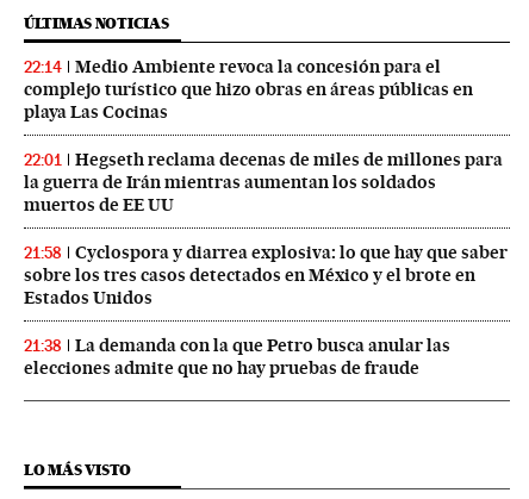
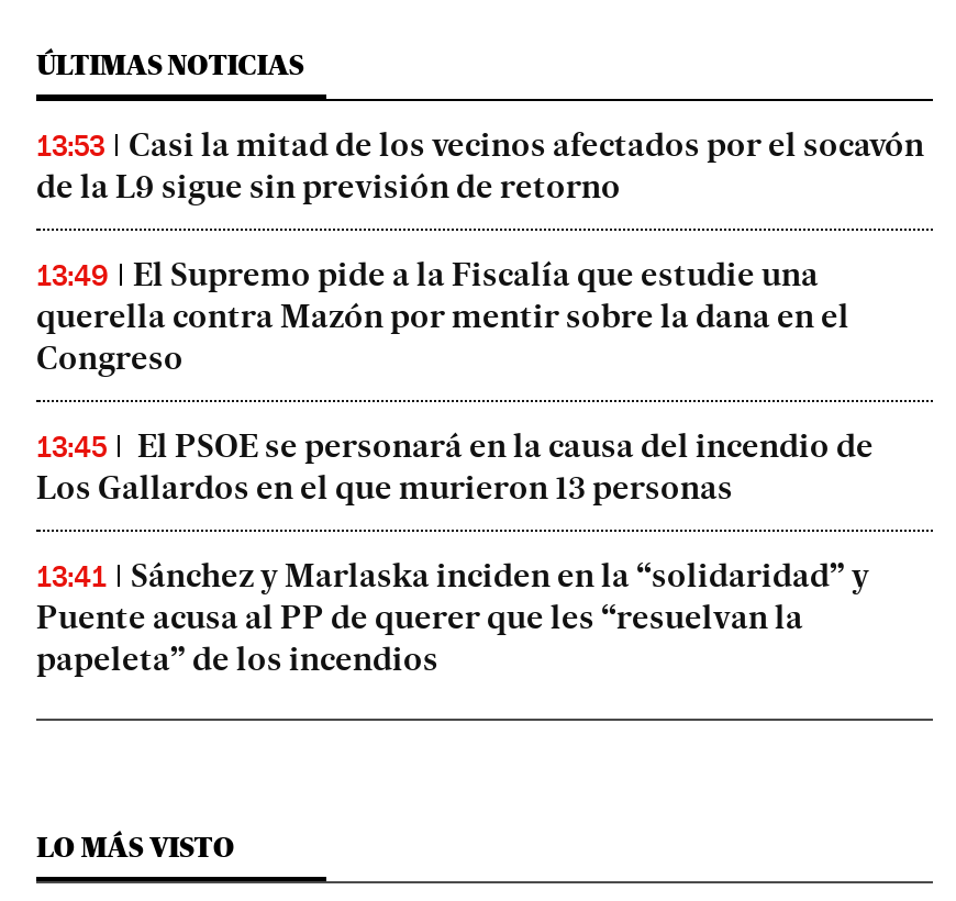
- 22:14
- Medio Ambiente revoca la concesión para el
- complejo turístico que hizo obras en áreas públicas en
- playa Las Cocinas
+ 13:53
+ Casi la mitad de los vecinos afectados por el socavón
+ de la L9 sigue sin previsión de retorno

- 22:01
- Hegseth reclama decenas de miles de millones para
- la guerra de Irán mientras aumentan los soldados
- muertos de EE UU
+ 13:49
+ El Supremo pide a la Fiscalía que estudie una
+ querella contra Mazón por mentir sobre la dana en el
+ Congreso

- 21:58
- Cyclospora y diarrea explosiva: lo que hay que saber
- sobre los tres casos detectados en México y el brote en
- Estados Unidos
+ 13:45
+ El PSOE se personará en la causa del incendio de
+ Los Gallardos en el que murieron 13 personas

- 21:38
- La demanda con la que Petro busca anular las
- elecciones admite que no hay pruebas de fraude
+ 13:41
+ Sánchez y Marlaska inciden en la “solidaridad” y
+ Puente acusa al PP de querer que les “resuelvan la
+ papeleta” de los incendios
